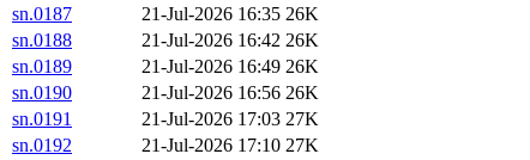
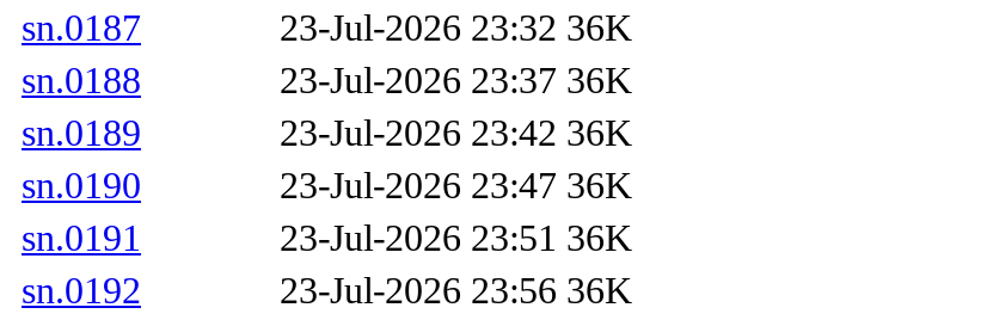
- 21-Jul-2026 16:35 26K
+ 23-Jul-2026 23:32 36K

- 21-Jul-2026 16:42 26K
+ 23-Jul-2026 23:37 36K

- 21-Jul-2026 16:49 26K
+ 23-Jul-2026 23:42 36K

- 21-Jul-2026 16:56 26K
+ 23-Jul-2026 23:47 36K

- 21-Jul-2026 17:03 27K
+ 23-Jul-2026 23:51 36K

- 21-Jul-2026 17:10 27K
+ 23-Jul-2026 23:56 36K
